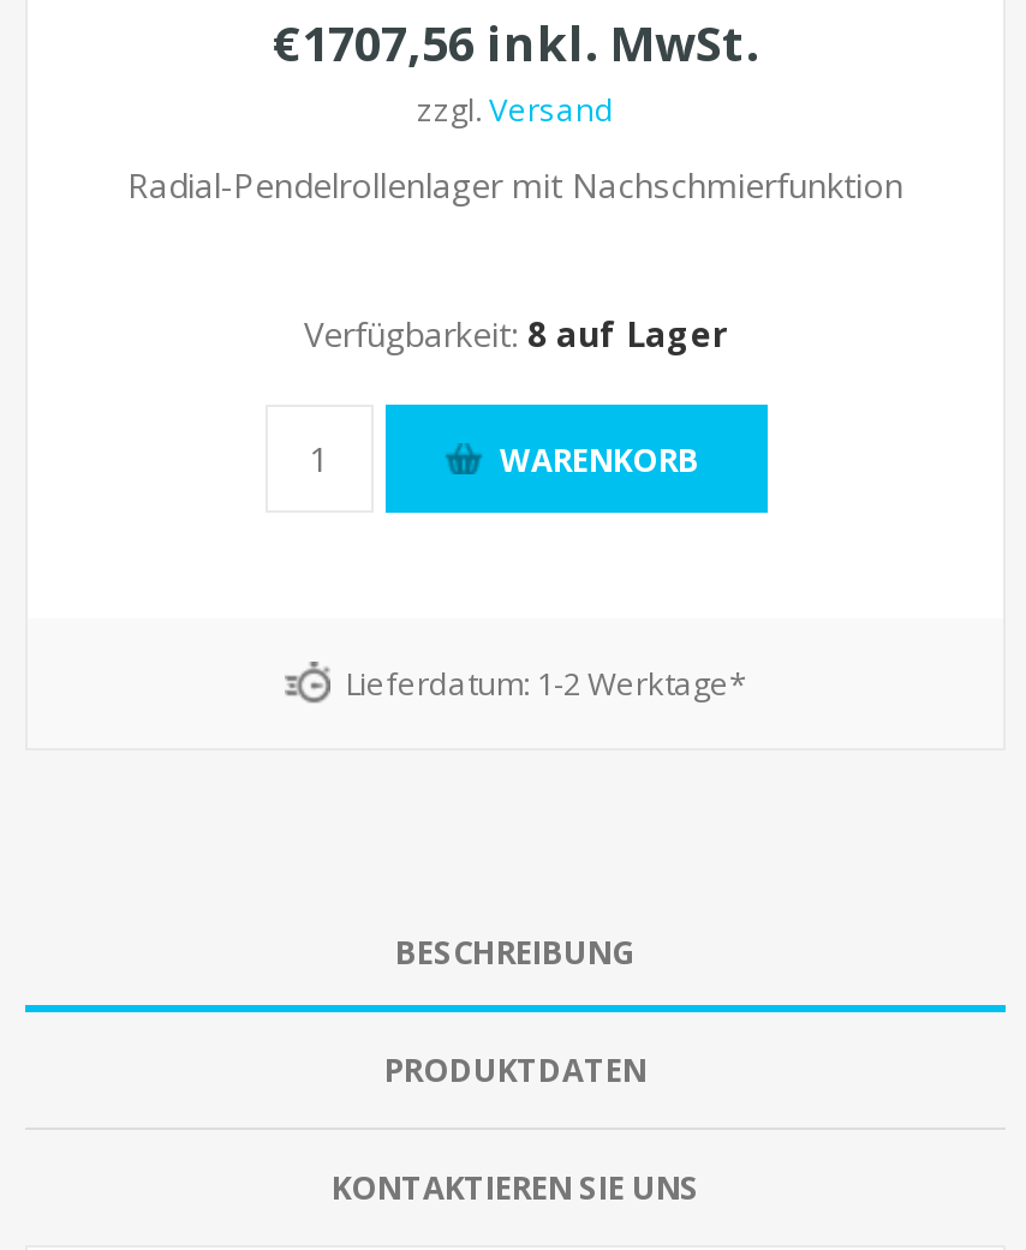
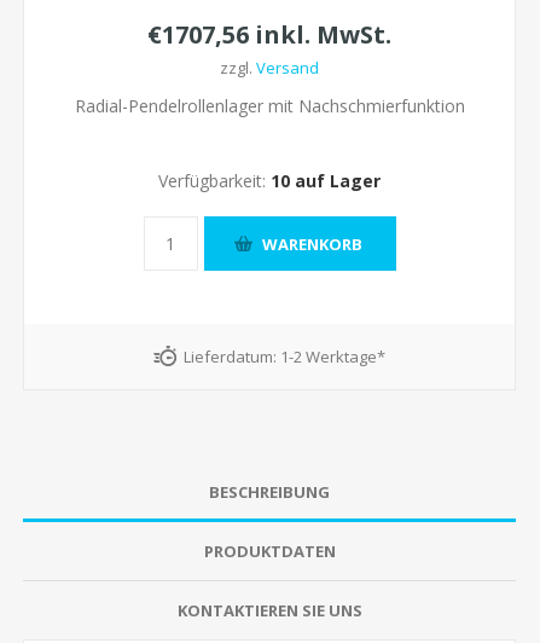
- Verfügbarkeit: 8 auf Lager
+ Verfügbarkeit: 10 auf Lager
